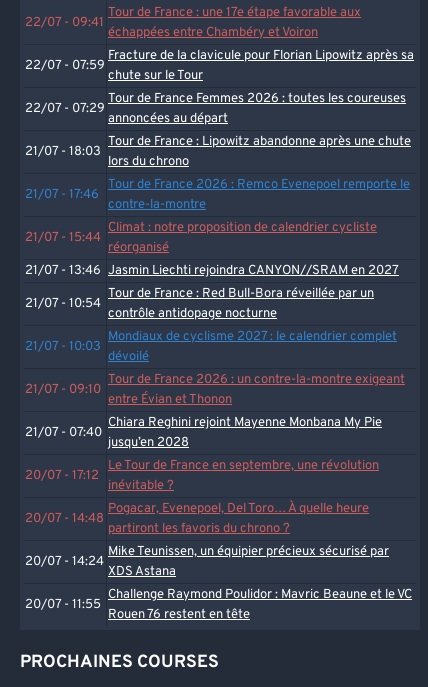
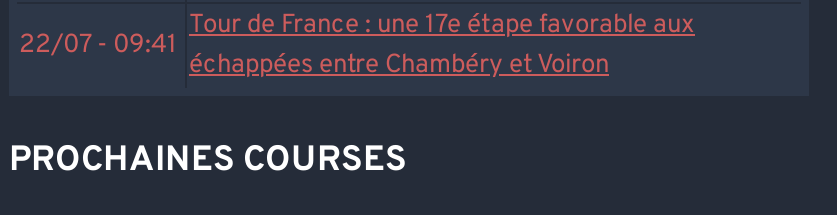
- Fracture de la clavicule pour Florian Lipowitz après sa
- chute sur le Tour
- 22/07 - 07:29

- 22/07 - 07:59

- Tour de France Femmes 2026 : toutes les coureuses
- annoncées au départ
- 21/07 - 18:03

- Tour de France : Lipowitz abandonne après une chute
- lors du chrono
- 21/07 - 17:46

- Tour de France 2026 : Remco Evenepoel remporte le
- contre-la-montre
- 21/07 - 15:44

- Climat : notre proposition de calendrier cycliste
- réorganisé
- 21/07 - 13:46 Jasmin Liechti rejoindra CANYON//SRAM en 2027
- 21/07 - 10:54

- Tour de France : Red Bull-Bora réveillée par un
- contrôle antidopage nocturne
- 21/07 - 10:03

- Mondiaux de cyclisme 2027 : le calendrier complet
- dévoilé
- 21/07 - 09:10

- Tour de France 2026 : un contre-la-montre exigeant
- entre Évian et Thonon
- 21/07 - 07:40

- Chiara Reghini rejoint Mayenne Monbana My Pie
- jusqu’en 2028
- 20/07 - 17:12

- Le Tour de France en septembre, une révolution
- inévitable ?
- 20/07 - 14:48

- Pogacar, Evenepoel, Del Toro… À quelle heure
- partiront les favoris du chrono ?
- 20/07 - 14:24

- Mike Teunissen, un équipier précieux sécurisé par
- XDS Astana
- 20/07 - 11:55

- Challenge Raymond Poulidor : Mavric Beaune et le VC
- Rouen 76 restent en tête
